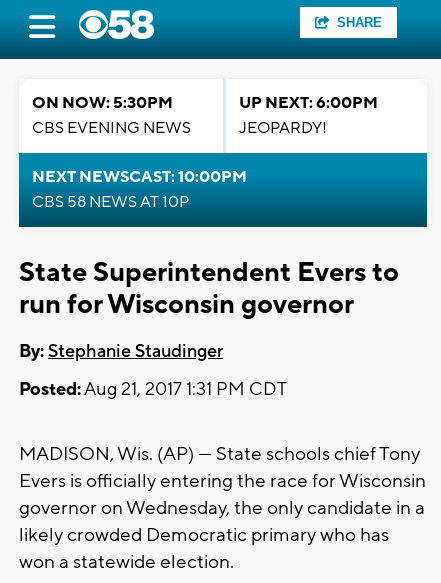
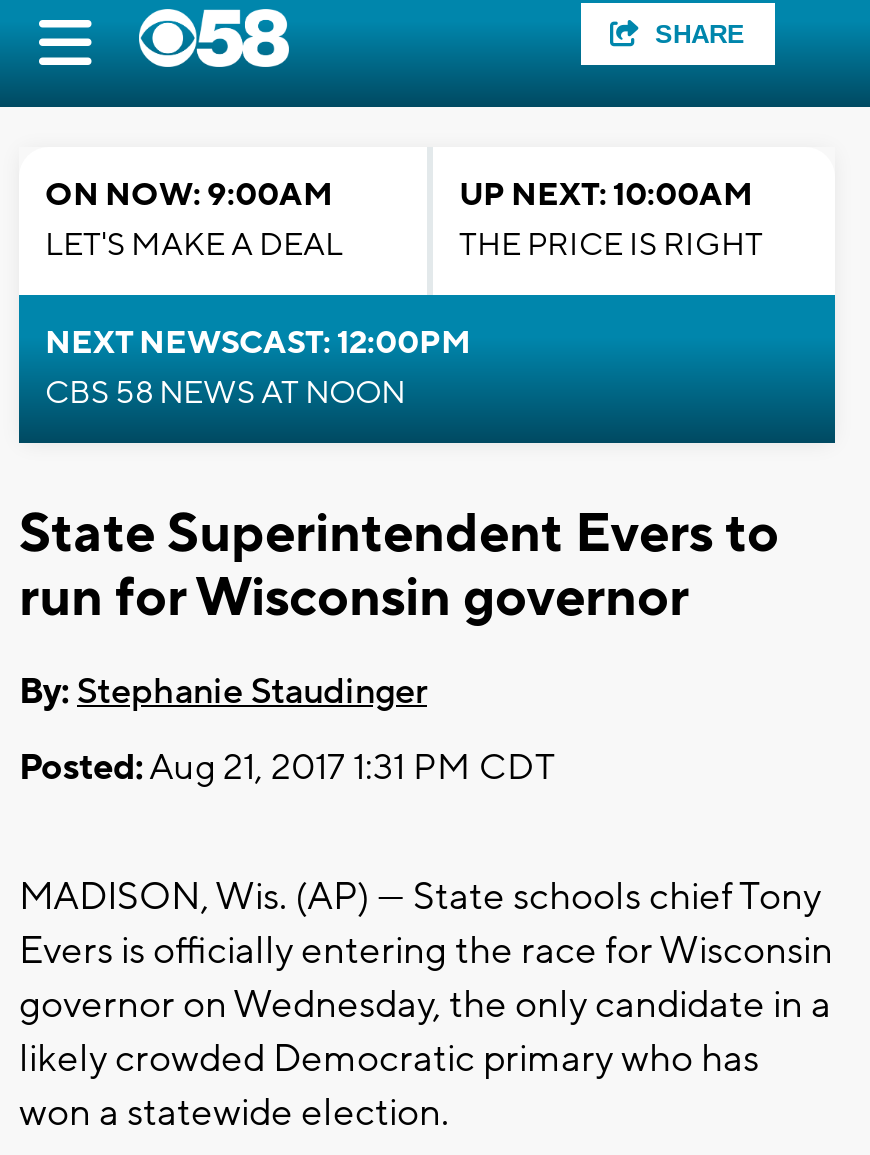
- ON NOW: 5:30PM
- CBS EVENING NEWS
+ ON NOW: 9:00AM
+ LET'S MAKE A DEAL

- UP NEXT: 6:00PM
- JEOPARDY!
+ UP NEXT: 10:00AM
+ THE PRICE IS RIGHT

- NEXT NEWSCAST: 10:00PM
- CBS 58 NEWS AT 10P
+ NEXT NEWSCAST: 12:00PM
+ CBS 58 NEWS AT NOON
